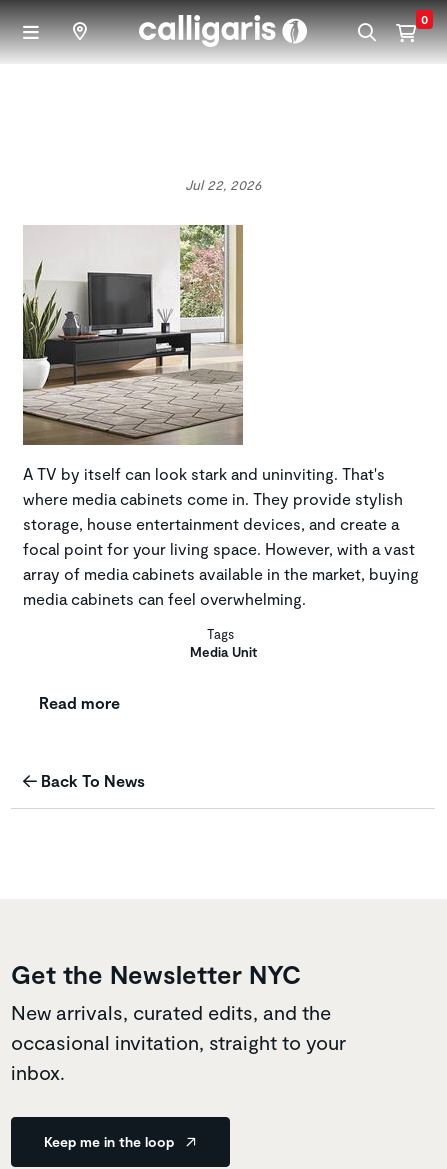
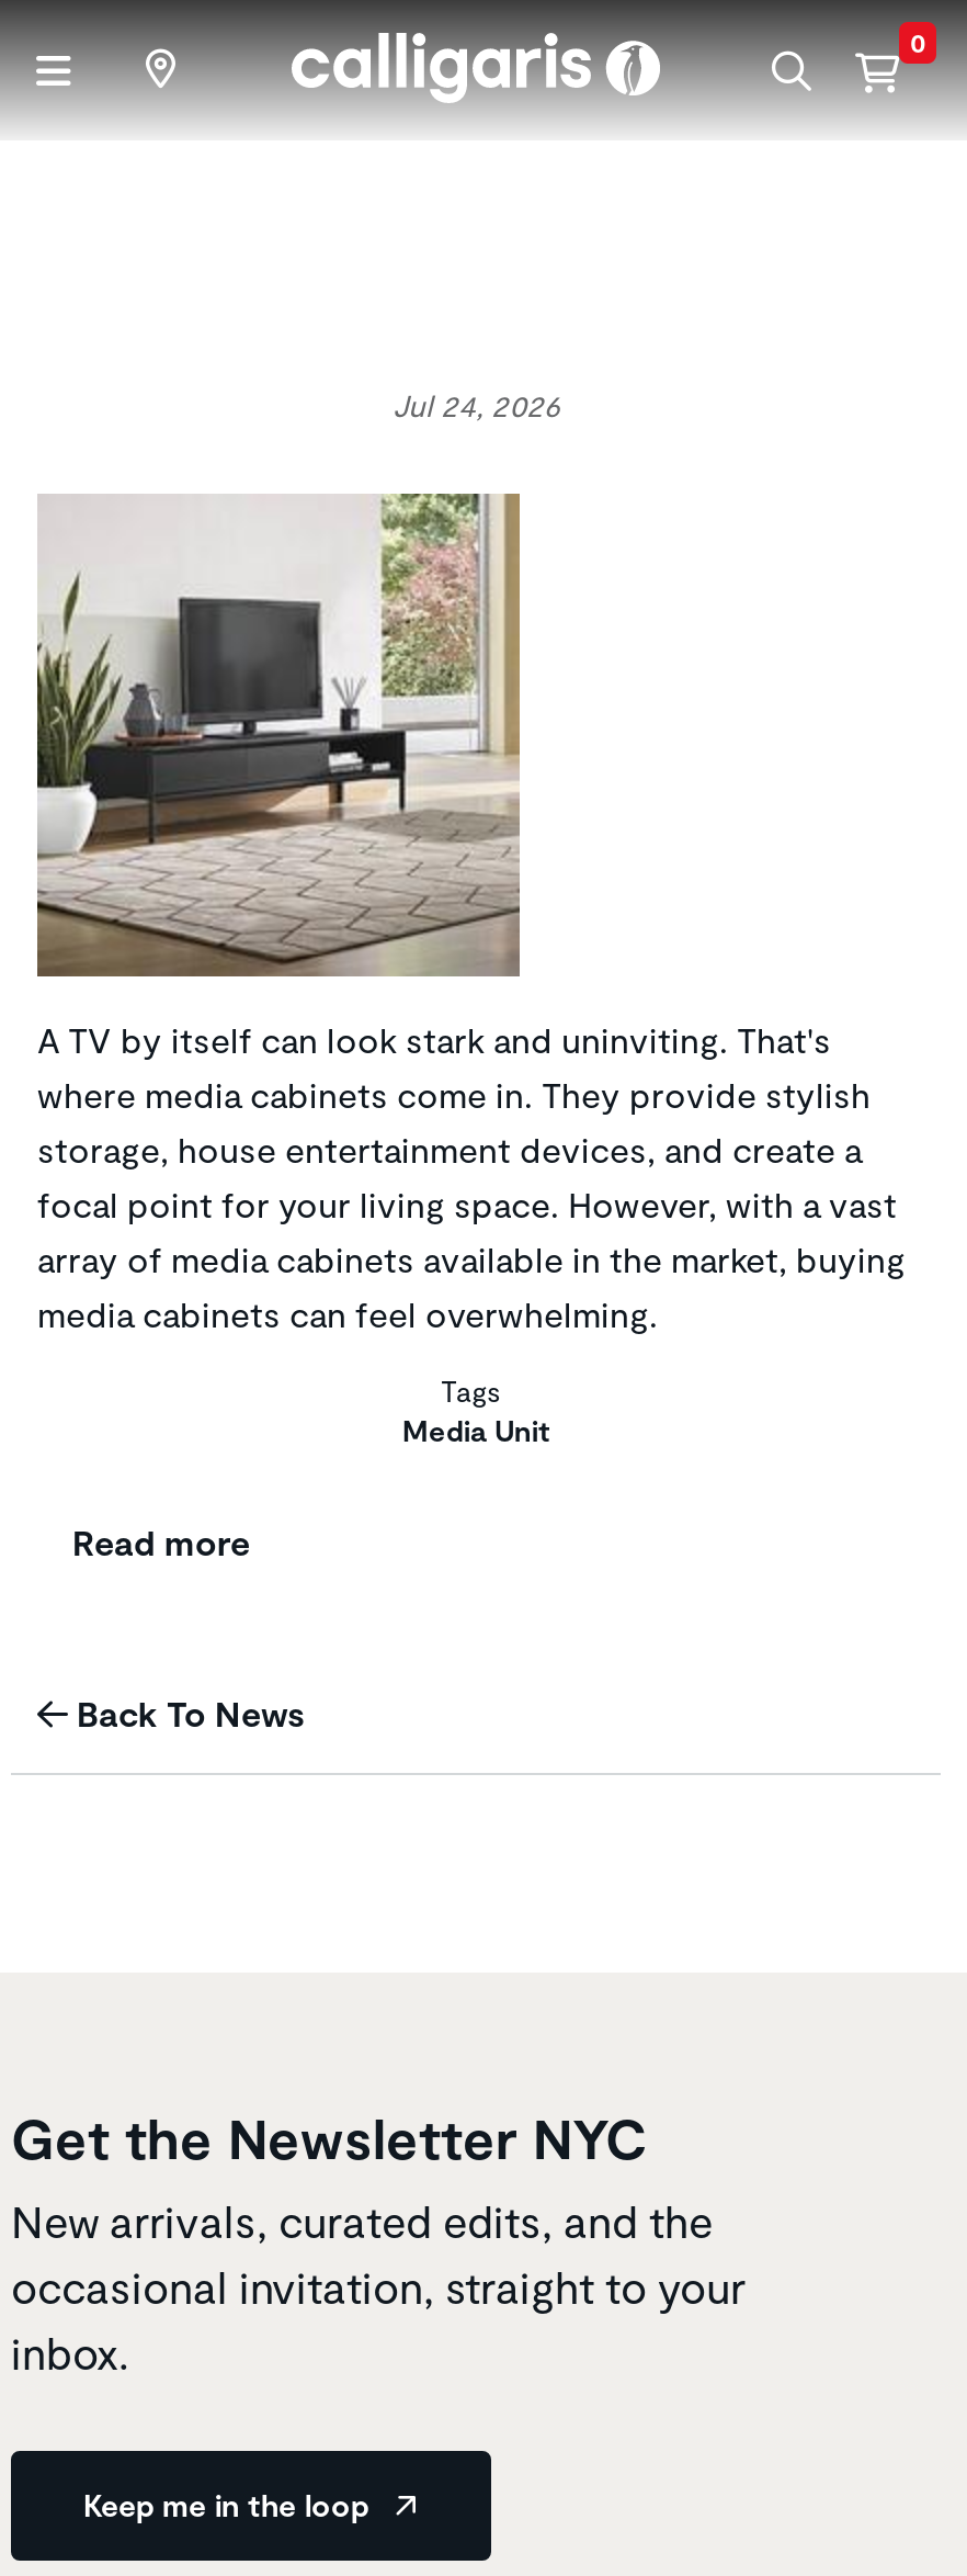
- Jul 22, 2026
+ Jul 24, 2026
